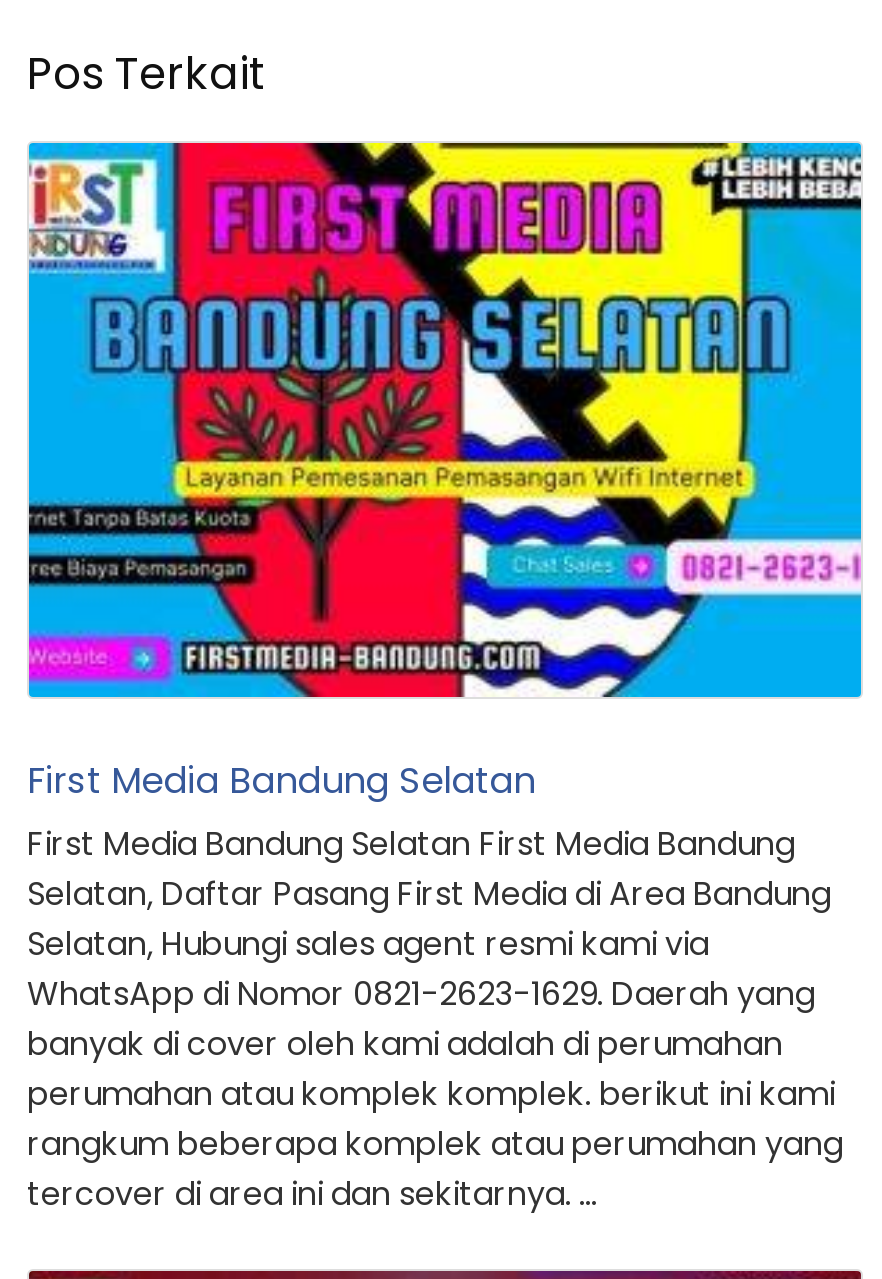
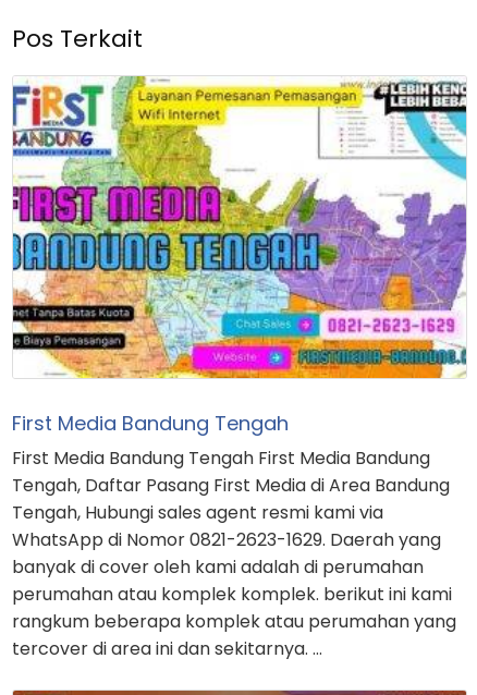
- [image]
- First Media Bandung Selatan
+ [image]
+ First Media Bandung Tengah

- First Media Bandung Selatan First Media Bandung
+ First Media Bandung Tengah First Media Bandung

- Selatan, Daftar Pasang First Media di Area Bandung
+ Tengah, Daftar Pasang First Media di Area Bandung

- Selatan, Hubungi sales agent resmi kami via
+ Tengah, Hubungi sales agent resmi kami via
